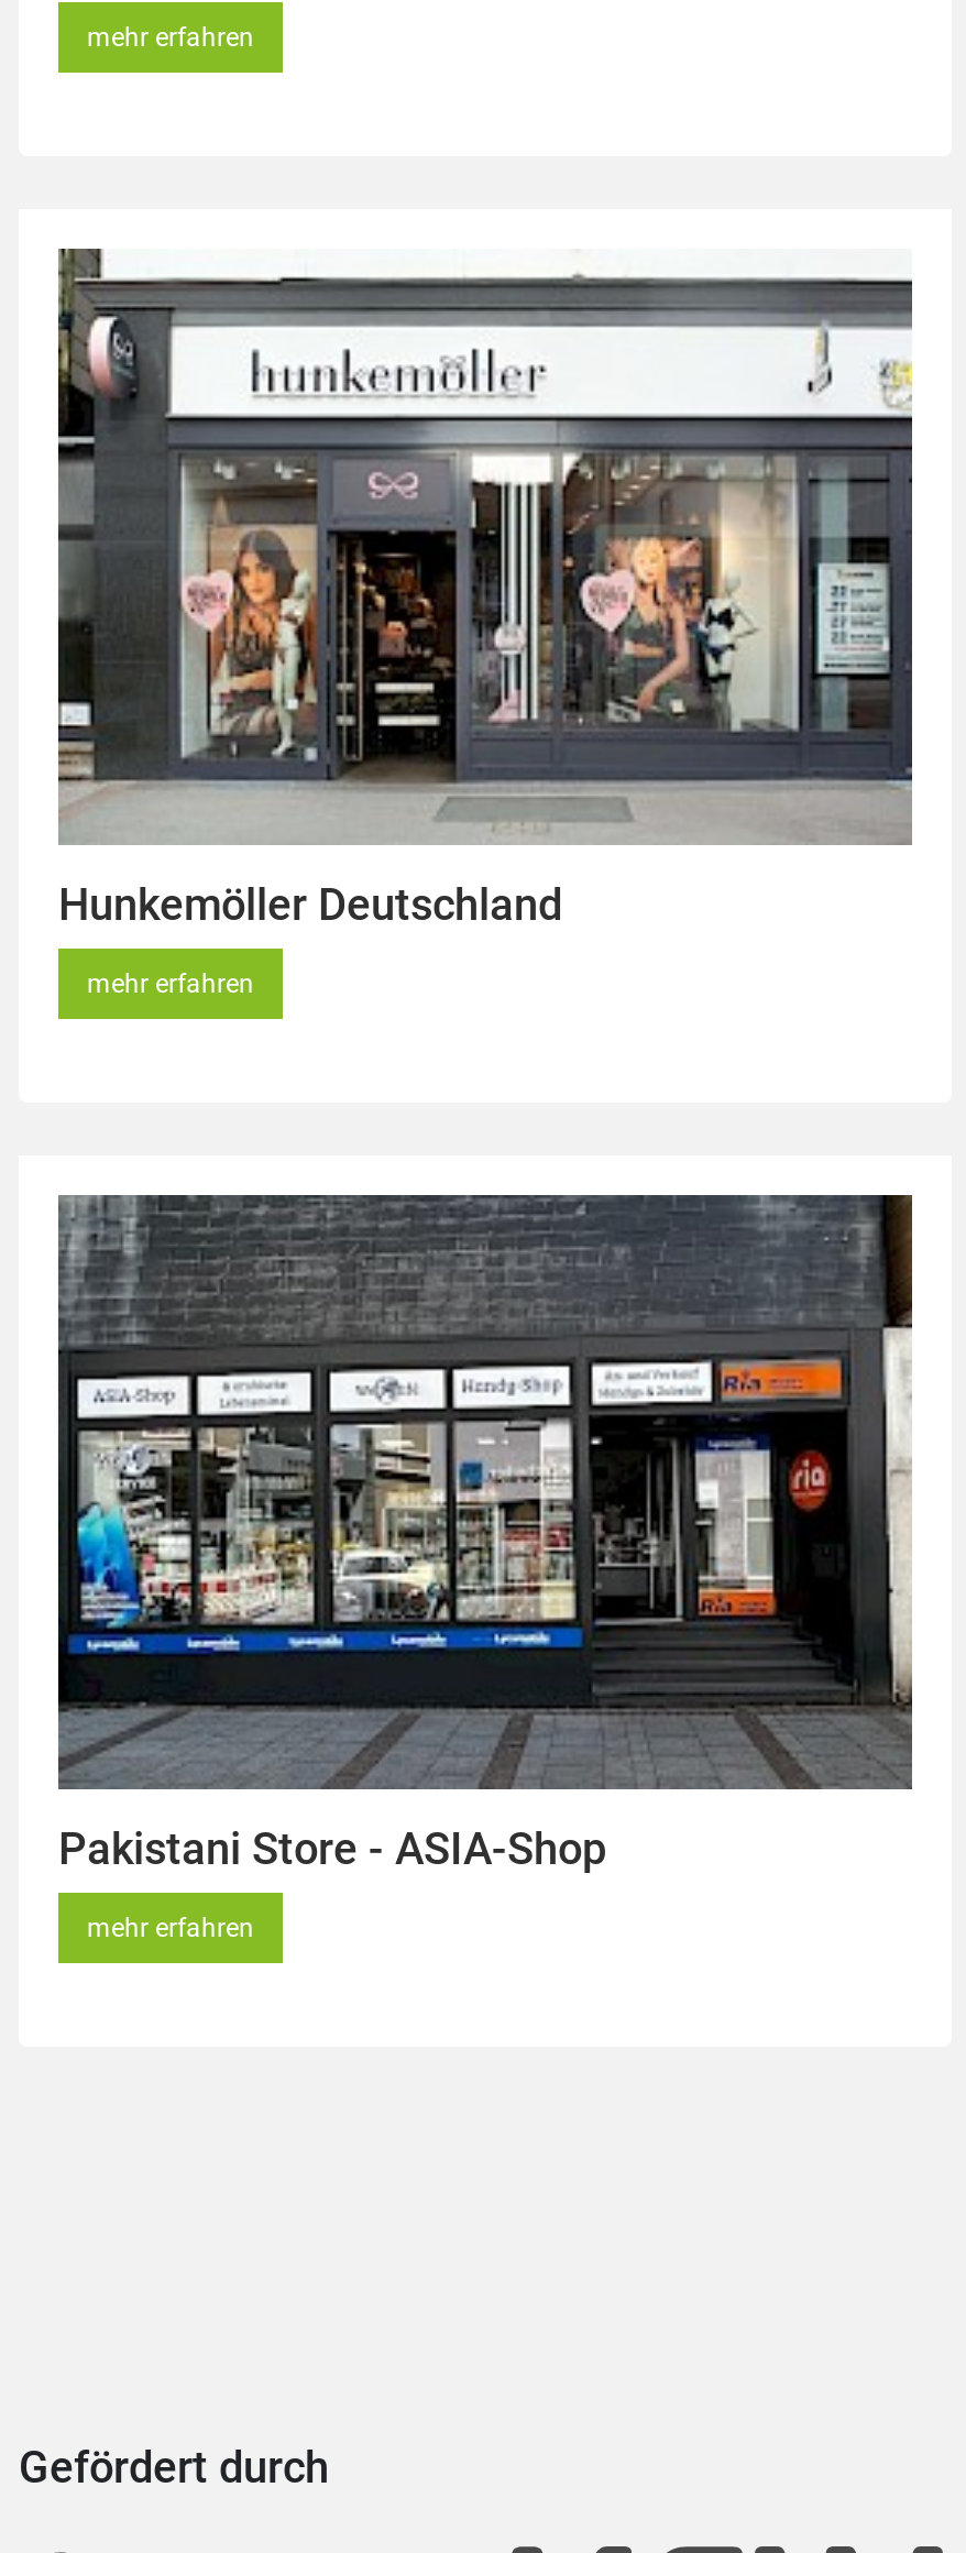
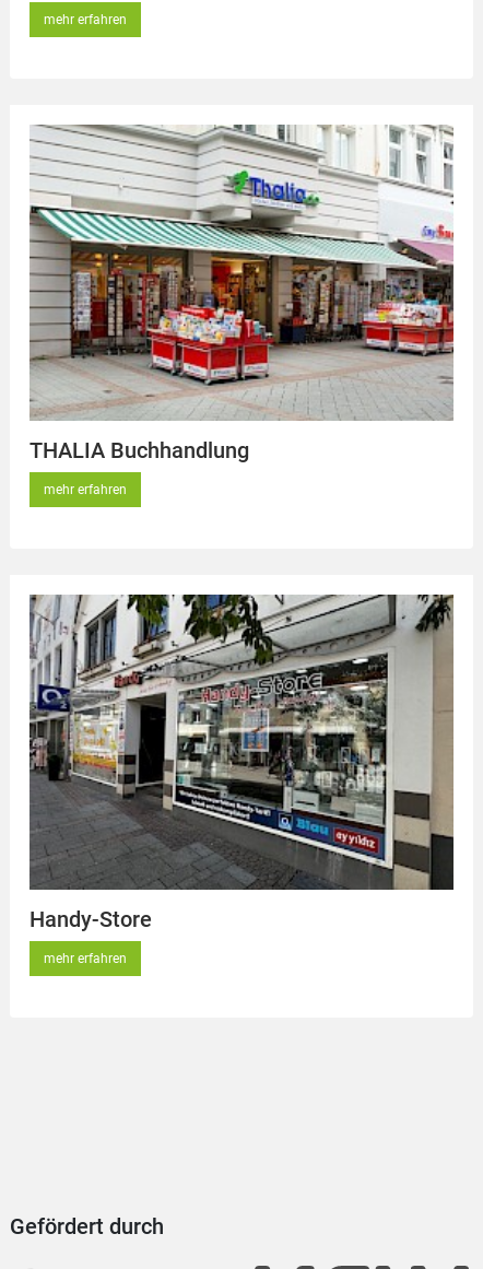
- [image]
- Hunkemöller Deutschland
+ [image]
+ THALIA Buchhandlung

- [image]
- Pakistani Store - ASIA-Shop
+ [image]
+ Handy-Store
